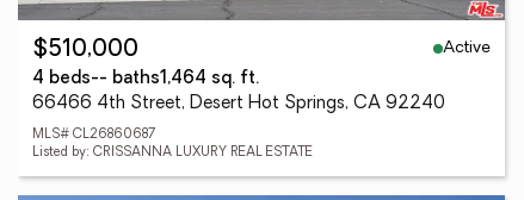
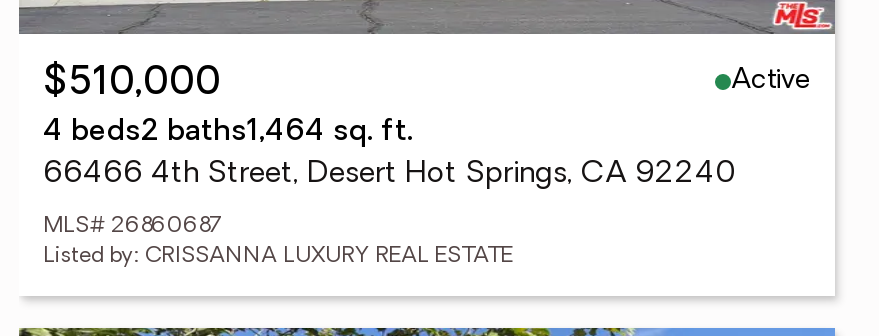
- 4 beds-- baths1,464 sq. ft.
+ 4 beds2 baths1,464 sq. ft.

- MLS# CL26860687
+ MLS# 26860687
